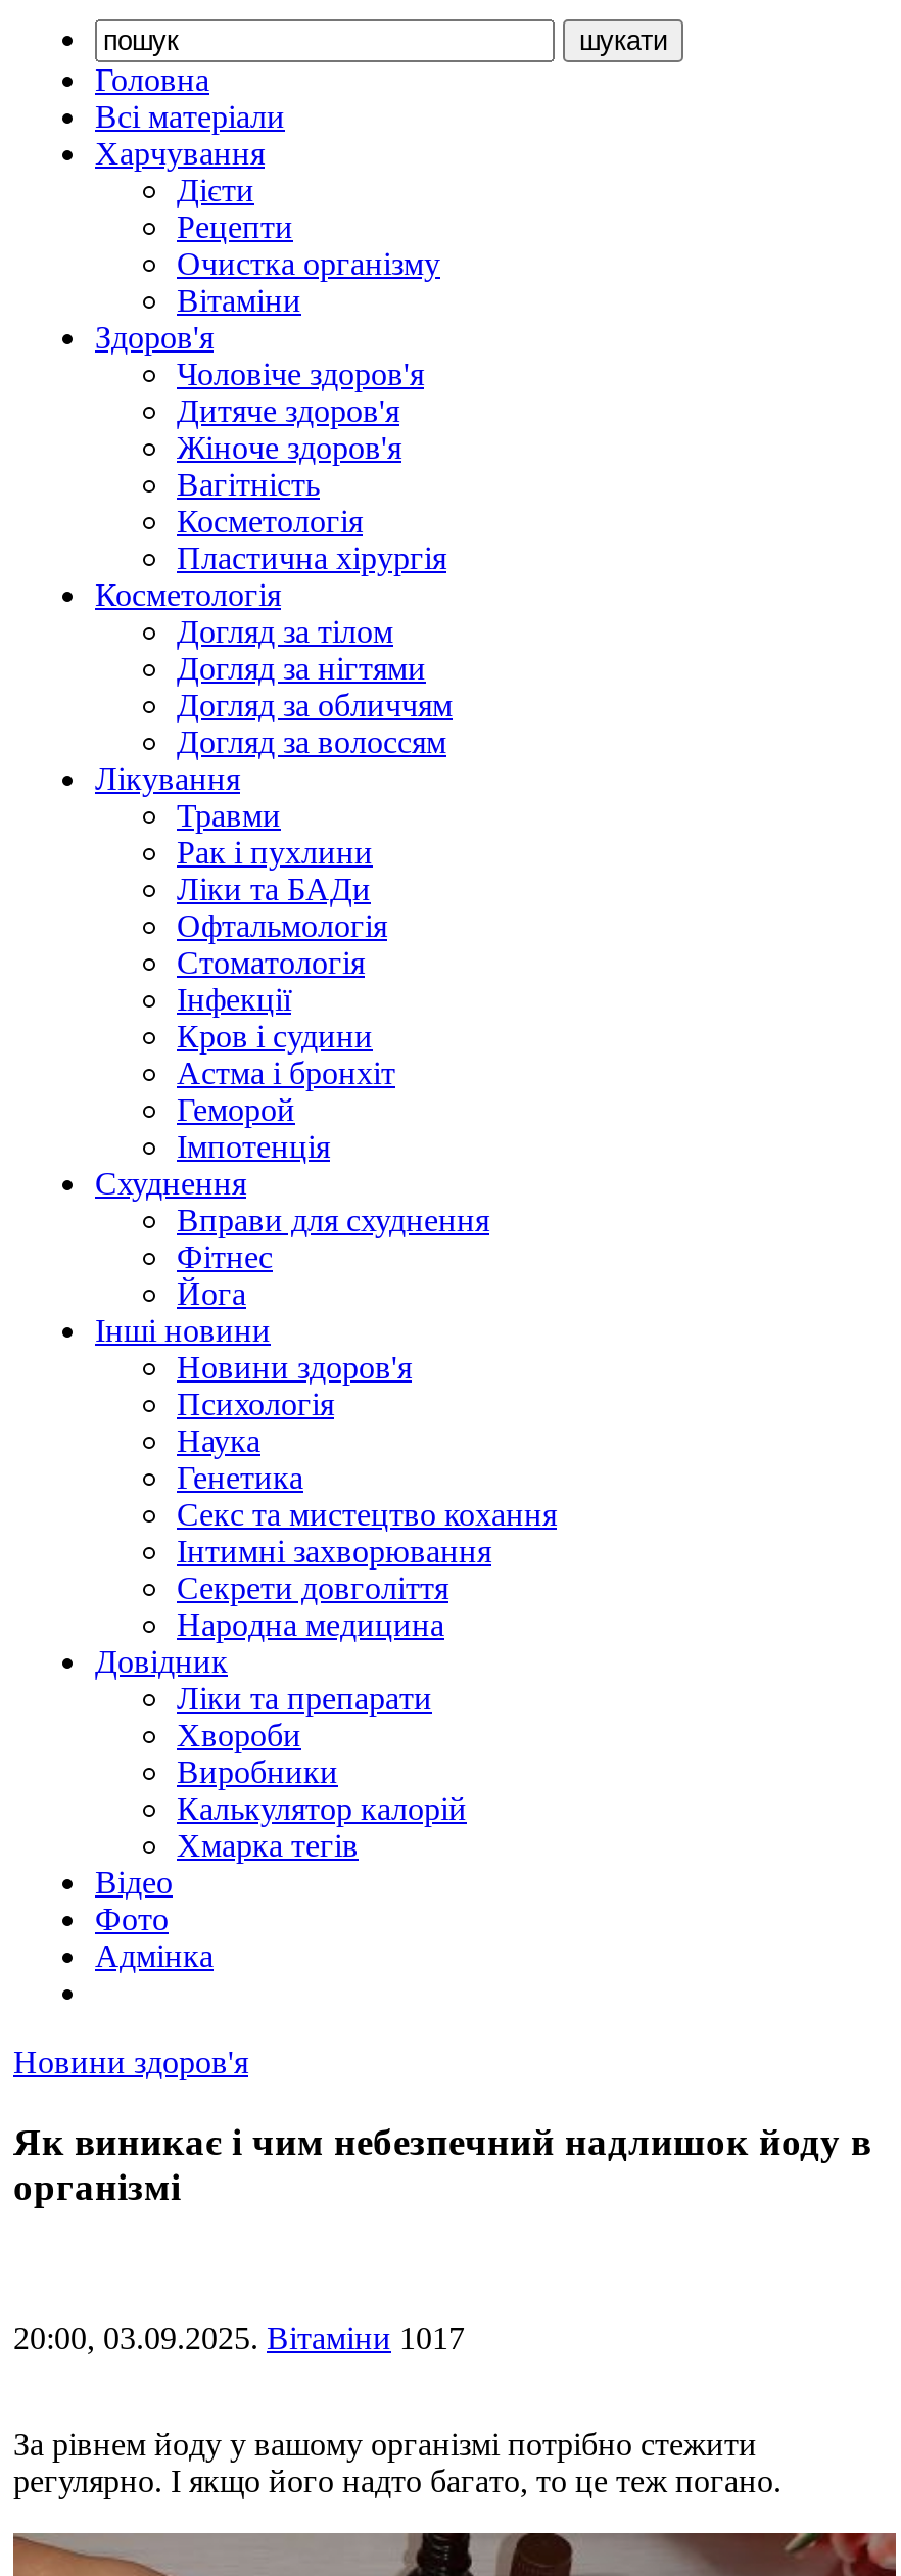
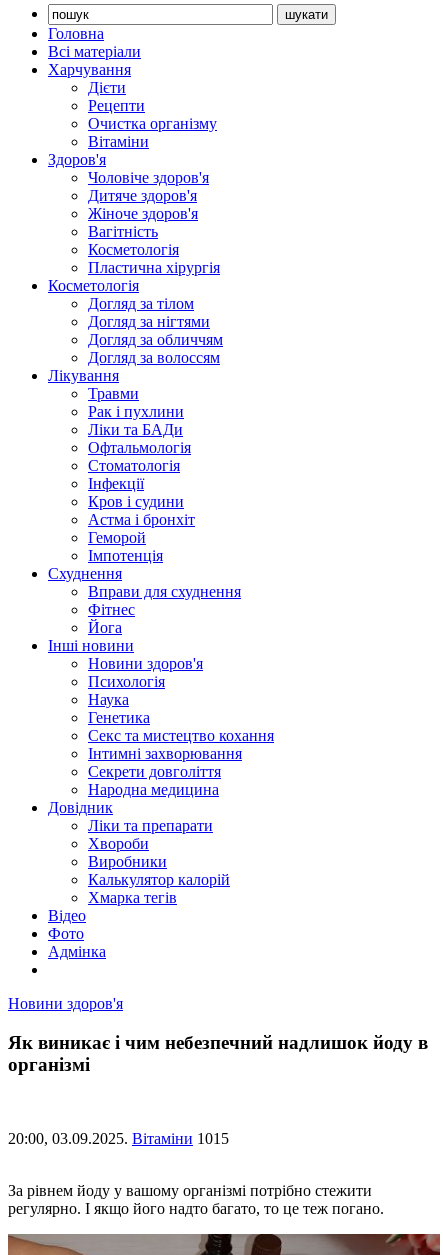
- 20:00, 03.09.2025. Вітаміни 1017
+ 20:00, 03.09.2025. Вітаміни 1015
